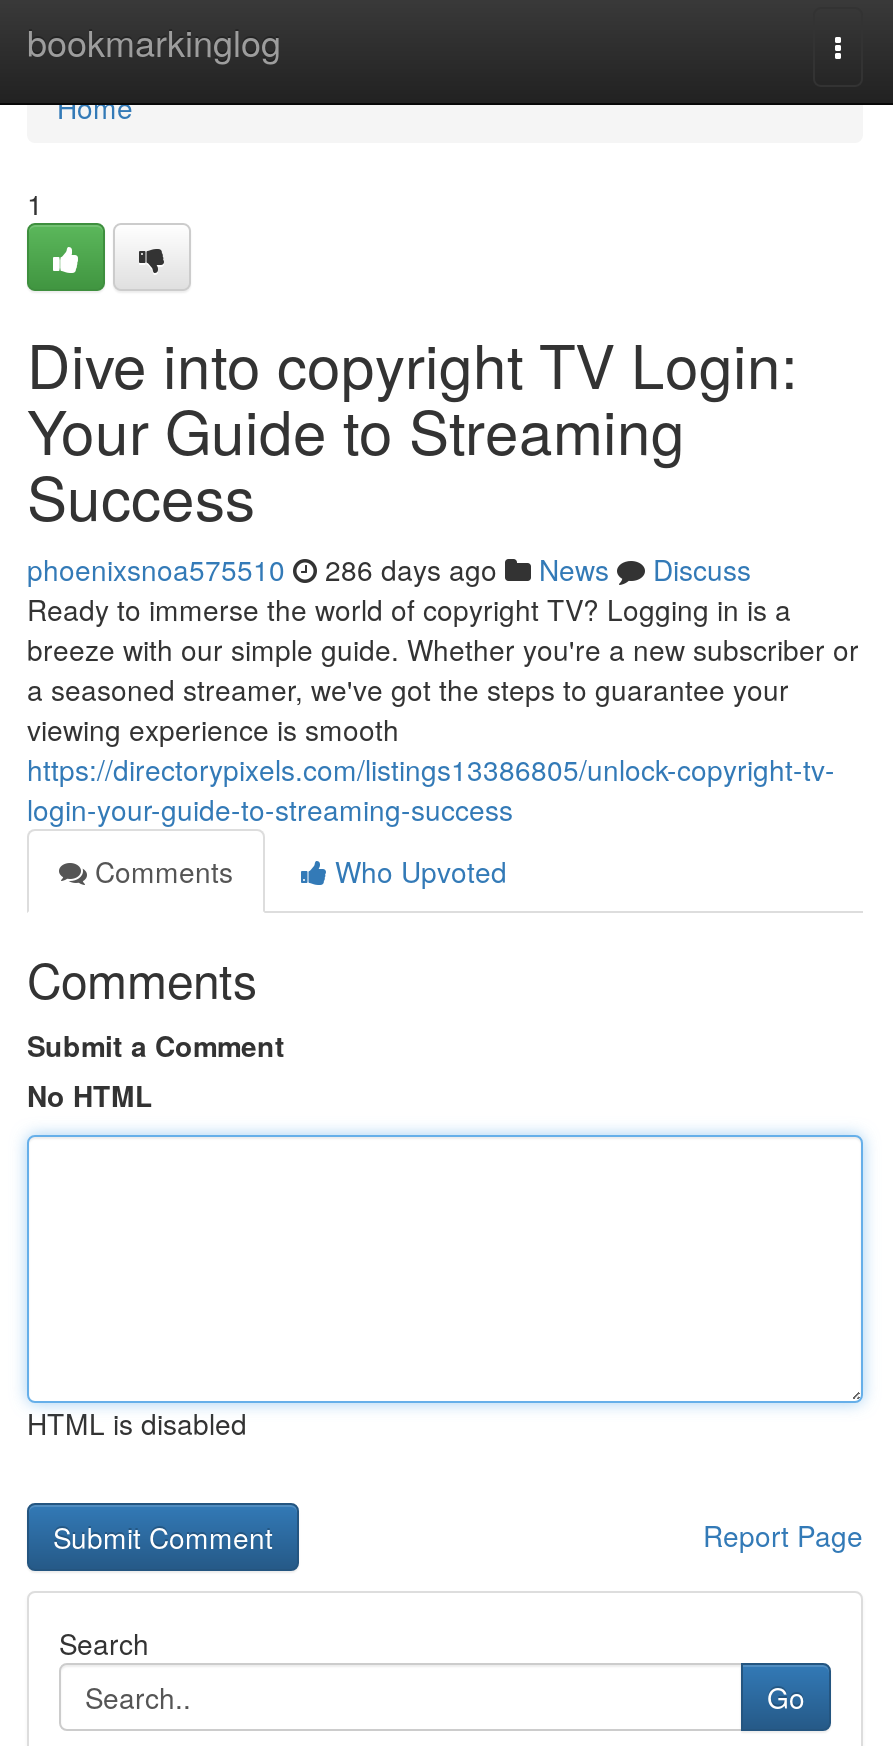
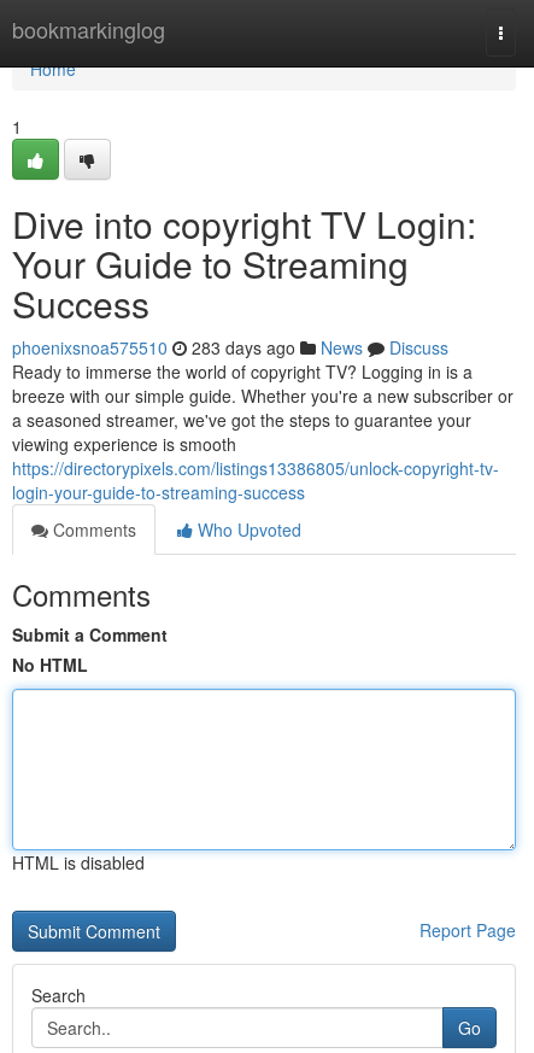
- phoenixsnoa575510 286 days ago News Discuss
+ phoenixsnoa575510 283 days ago News Discuss
